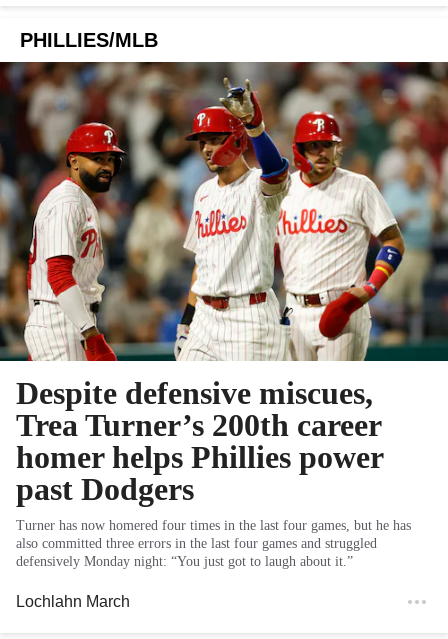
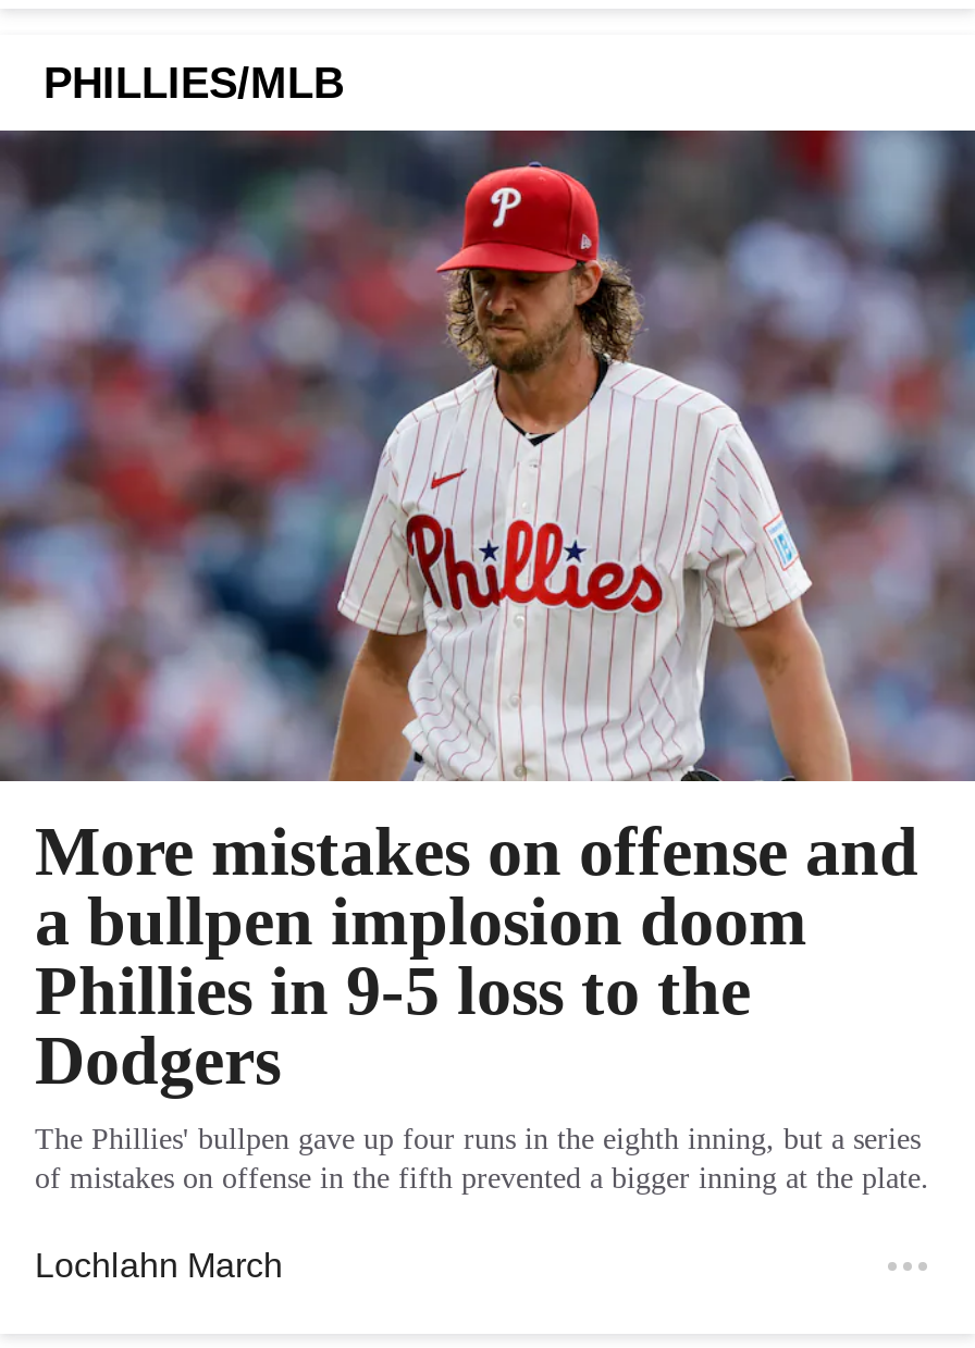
- [image]
- Despite defensive miscues,
- Trea Turner’s 200th career
- homer helps Phillies power
- past Dodgers
- Turner has now homered four times in the last four games, but he has
- also committed three errors in the last four games and struggled
- defensively Monday night: “You just got to laugh about it.”
+ [image]
+ More mistakes on offense and
+ a bullpen implosion doom
+ Phillies in 9-5 loss to the
+ Dodgers
+ The Phillies' bullpen gave up four runs in the eighth inning, but a series
+ of mistakes on offense in the fifth prevented a bigger inning at the plate.
